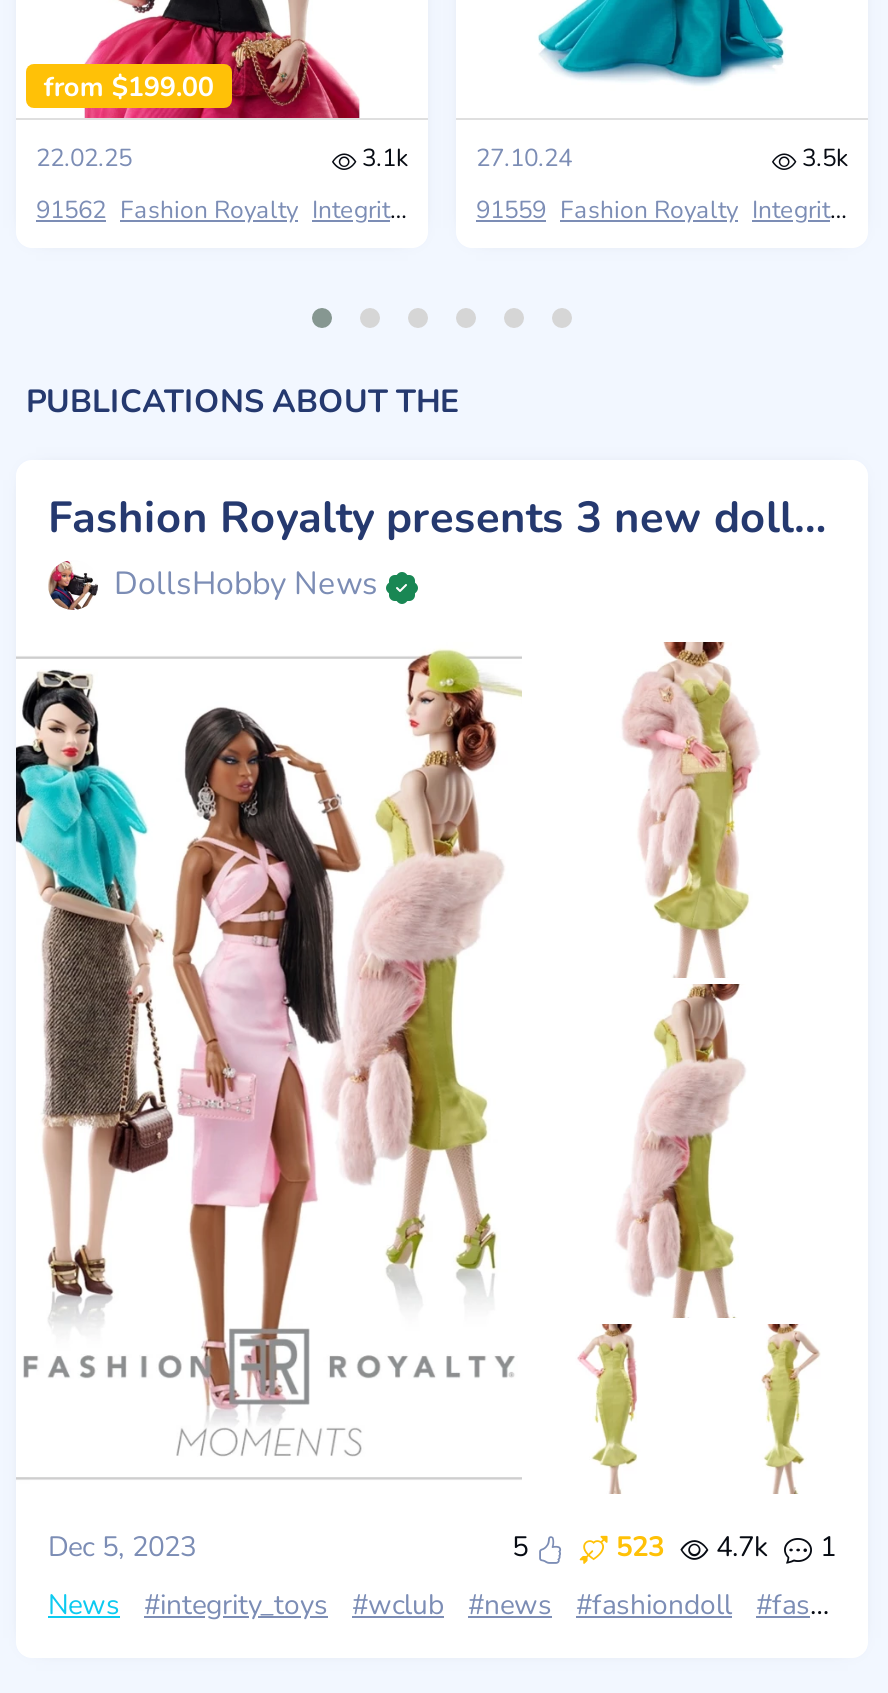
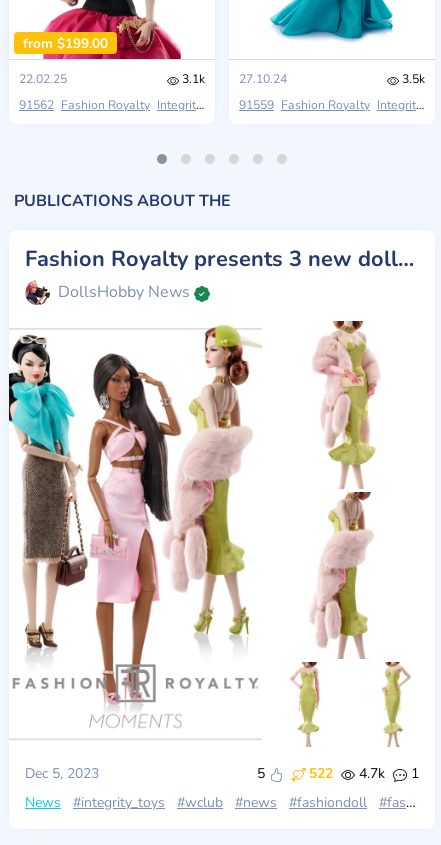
- 523 4.7k 1
+ 522 4.7k 1
